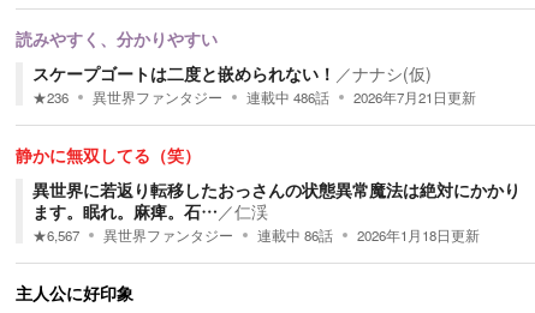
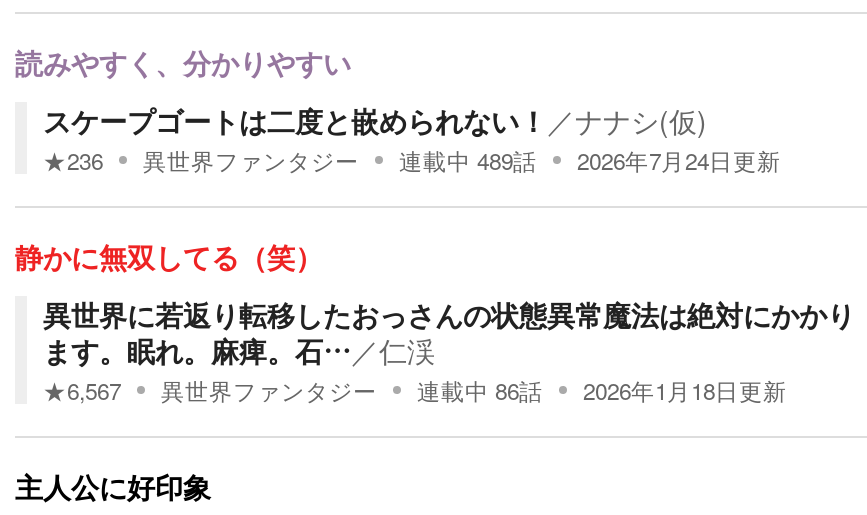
- 連載中 486話
+ 連載中 489話

- 2026年7月21日更新
+ 2026年7月24日更新
